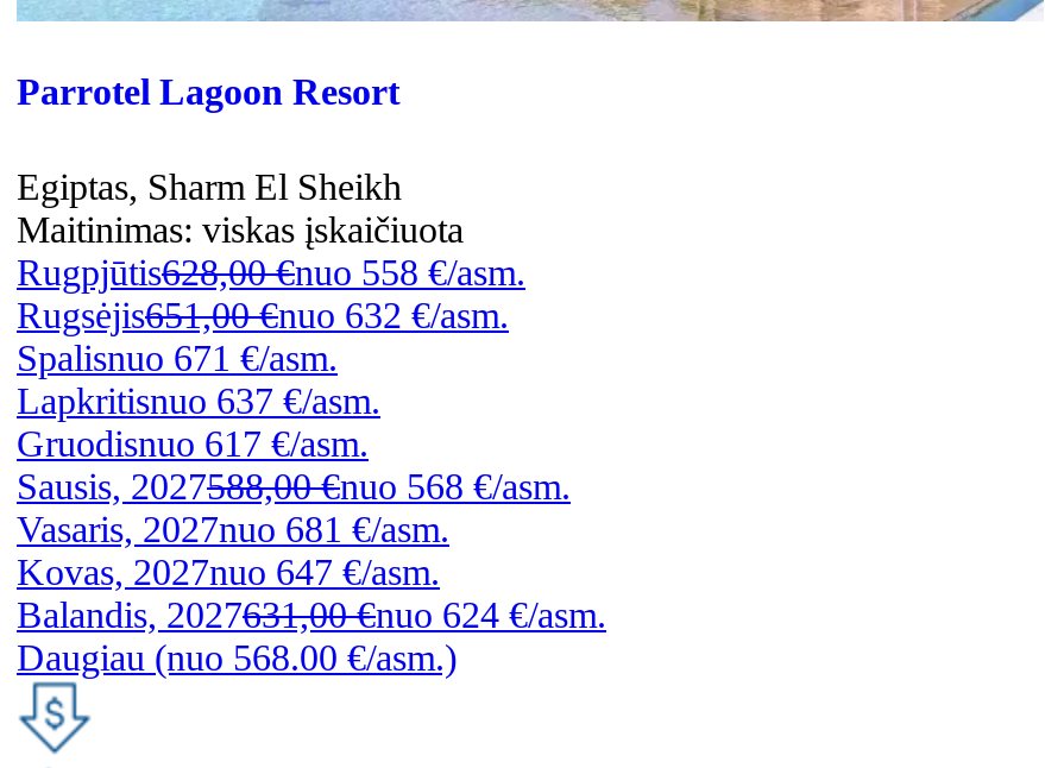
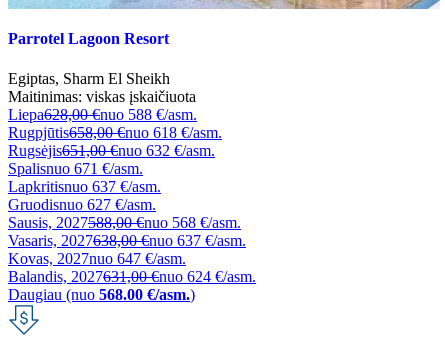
- Rugpjūtis628,00 €nuo 558 €/asm.
+ Liepa628,00 €nuo 588 €/asm.
+ Rugpjūtis658,00 €nuo 618 €/asm.

- Gruodisnuo 617 €/asm.
+ Gruodisnuo 627 €/asm.

- Vasaris, 2027nuo 681 €/asm.
+ Vasaris, 2027638,00 €nuo 637 €/asm.
